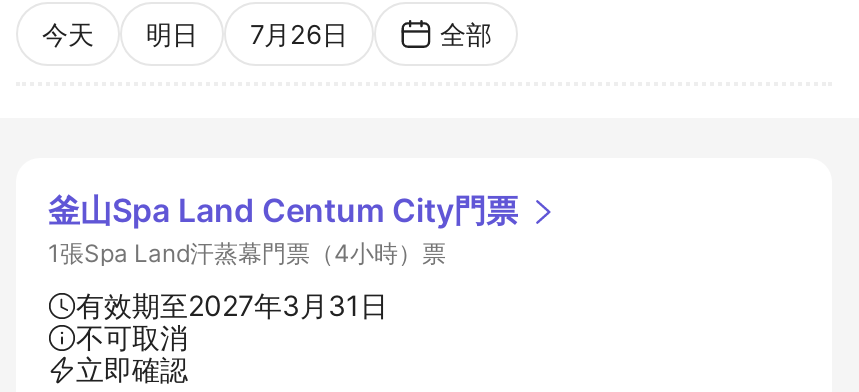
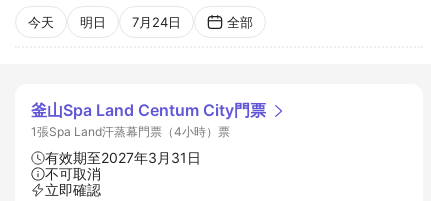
- 今天 明日 7月26日
+ 今天 明日 7月24日
